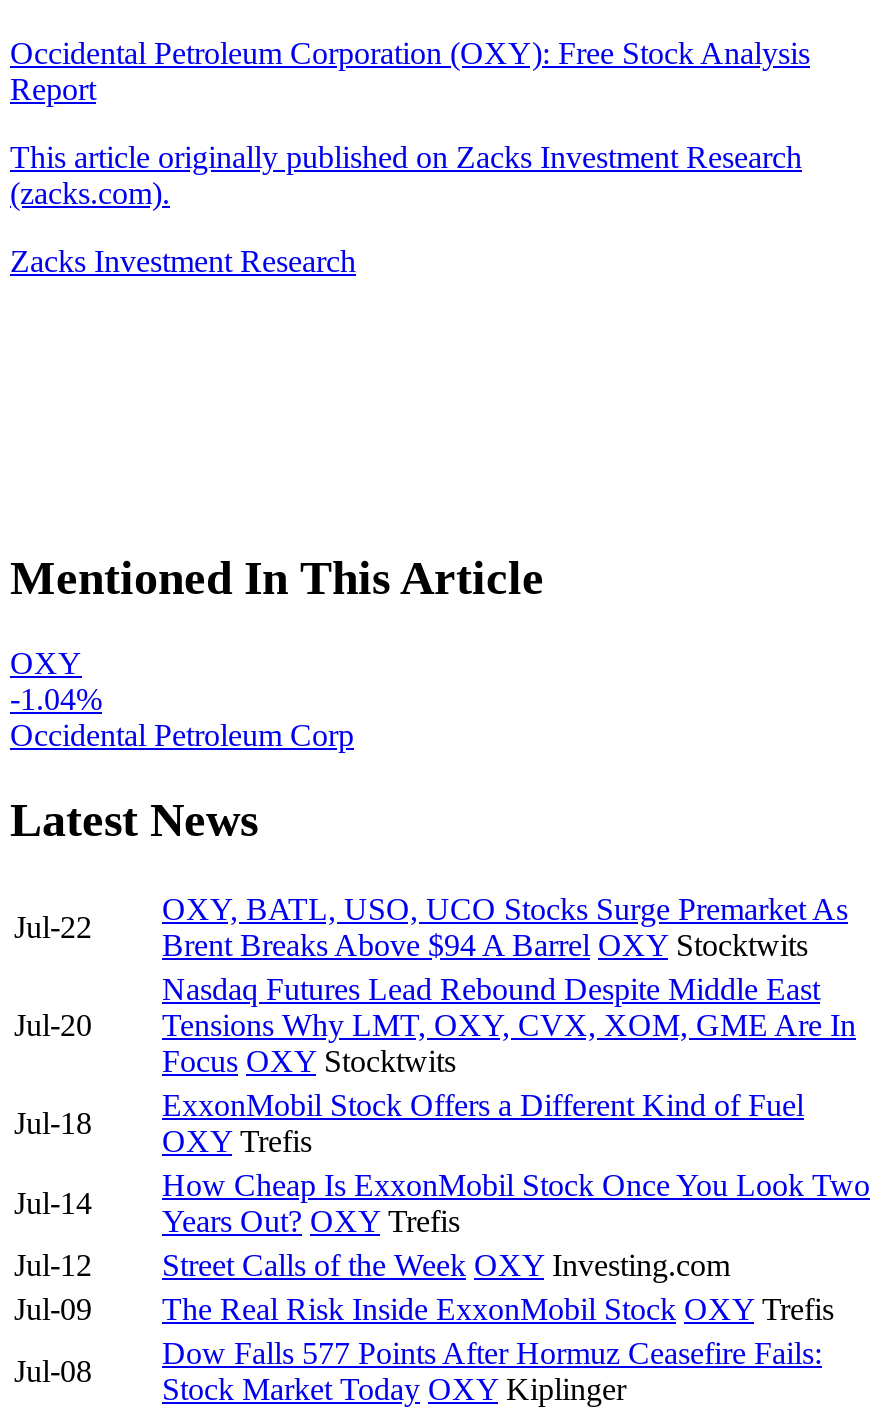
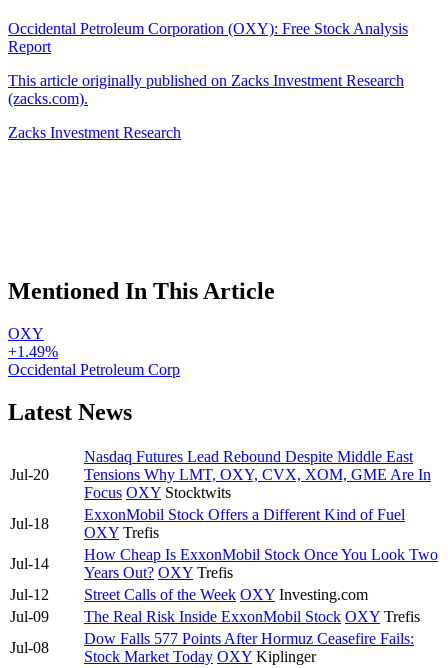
- -1.04%
+ +1.49%

- OXY, BATL, USO, UCO Stocks Surge Premarket As
- Brent Breaks Above $94 A Barrel OXY Stocktwits

- Jul-22
